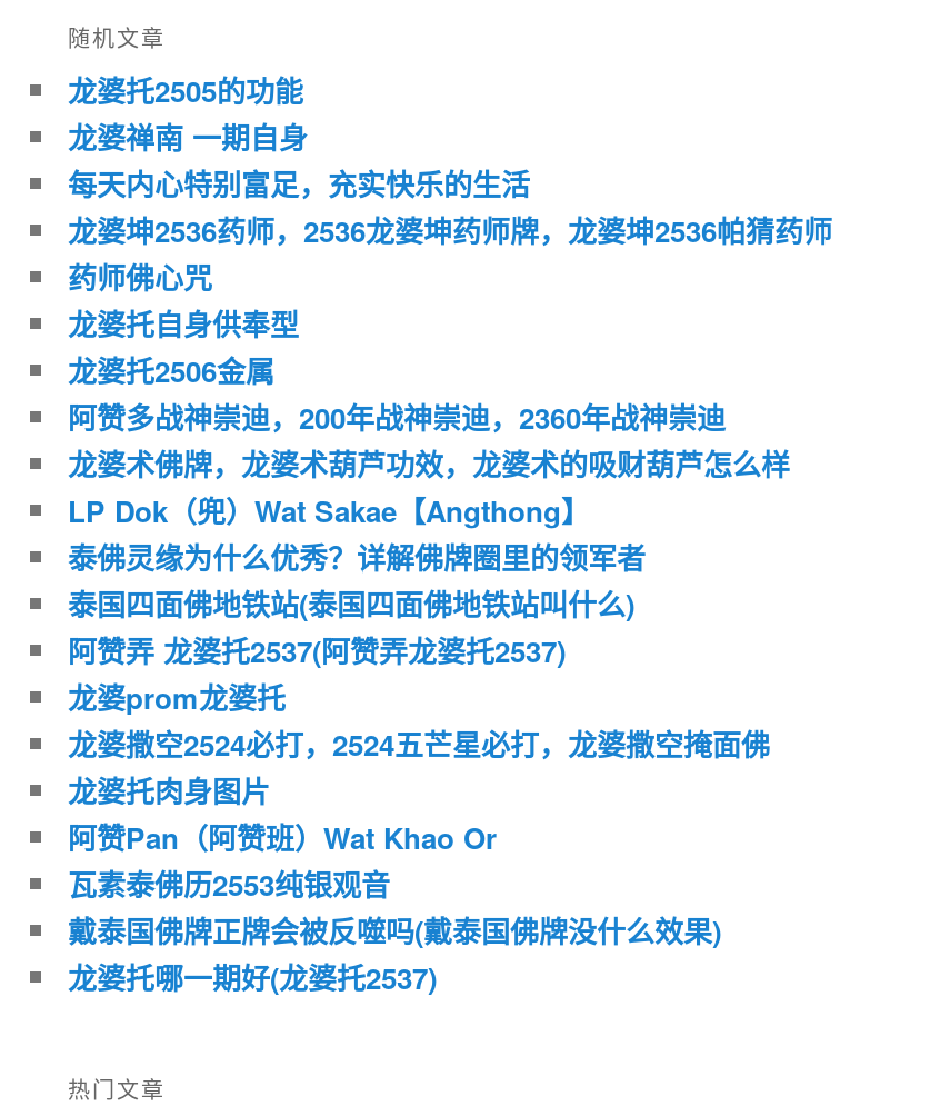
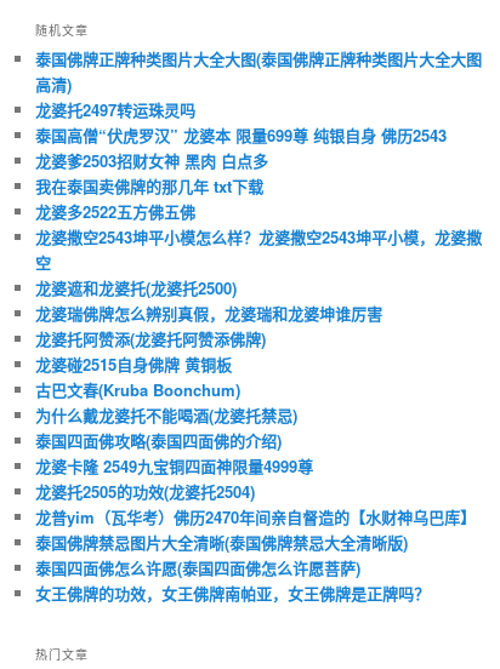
- 龙婆托2505的功能
- 龙婆禅南 一期自身
- 每天内心特别富足，充实快乐的生活
- 龙婆坤2536药师，2536龙婆坤药师牌，龙婆坤2536帕猜药师
- 药师佛心咒
- 龙婆托自身供奉型
- 龙婆托2506金属
- 阿赞多战神崇迪，200年战神崇迪，2360年战神崇迪
- 龙婆术佛牌，龙婆术葫芦功效，龙婆术的吸财葫芦怎么样
- LP Dok（兜）Wat Sakae【Angthong】
- 泰佛灵缘为什么优秀？详解佛牌圈里的领军者
- 泰国四面佛地铁站(泰国四面佛地铁站叫什么)
- 阿赞弄 龙婆托2537(阿赞弄龙婆托2537)
- 龙婆prom龙婆托
- 龙婆撒空2524必打，2524五芒星必打，龙婆撒空掩面佛
- 龙婆托肉身图片
- 阿赞Pan（阿赞班）Wat Khao Or
- 瓦素泰佛历2553纯银观音
- 戴泰国佛牌正牌会被反噬吗(戴泰国佛牌没什么效果)
- 龙婆托哪一期好(龙婆托2537)
+ 泰国佛牌正牌种类图片大全大图(泰国佛牌正牌种类图片大全大图
+ 高清)
+ 龙婆托2497转运珠灵吗
+ 泰国高僧“伏虎罗汉” 龙婆本 限量699尊 纯银自身 佛历2543
+ 龙婆爹2503招财女神 黑肉 白点多
+ 我在泰国卖佛牌的那几年 txt下载
+ 龙婆多2522五方佛五佛
+ 龙婆撒空2543坤平小模怎么样？龙婆撒空2543坤平小模，龙婆撒
+ 空
+ 龙婆遮和龙婆托(龙婆托2500)
+ 龙婆瑞佛牌怎么辨别真假，龙婆瑞和龙婆坤谁厉害
+ 龙婆托阿赞添(龙婆托阿赞添佛牌)
+ 龙婆碰2515自身佛牌 黄铜板
+ 古巴文春(Kruba Boonchum)
+ 为什么戴龙婆托不能喝酒(龙婆托禁忌)
+ 泰国四面佛攻略(泰国四面佛的介绍)
+ 龙婆卡隆 2549九宝铜四面神限量4999尊
+ 龙婆托2505的功效(龙婆托2504)
+ 龙普yim（瓦华考）佛历2470年间亲自督造的【水财神乌巴库】
+ 泰国佛牌禁忌图片大全清晰(泰国佛牌禁忌大全清晰版)
+ 泰国四面佛怎么许愿(泰国四面佛怎么许愿菩萨)
+ 女王佛牌的功效，女王佛牌南帕亚，女王佛牌是正牌吗？
